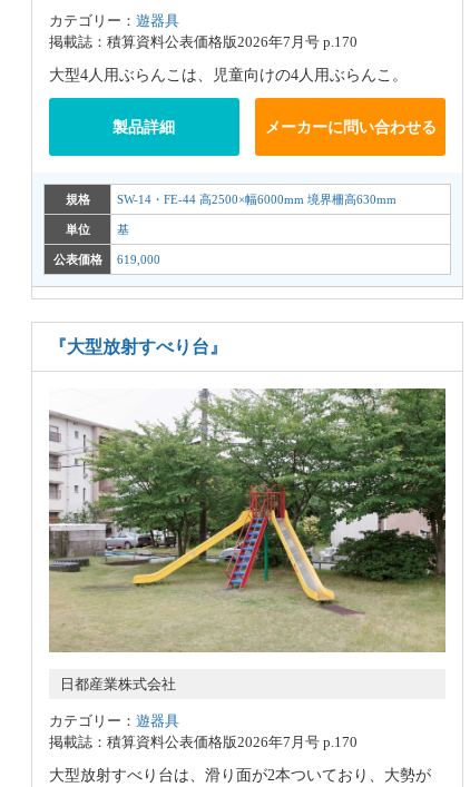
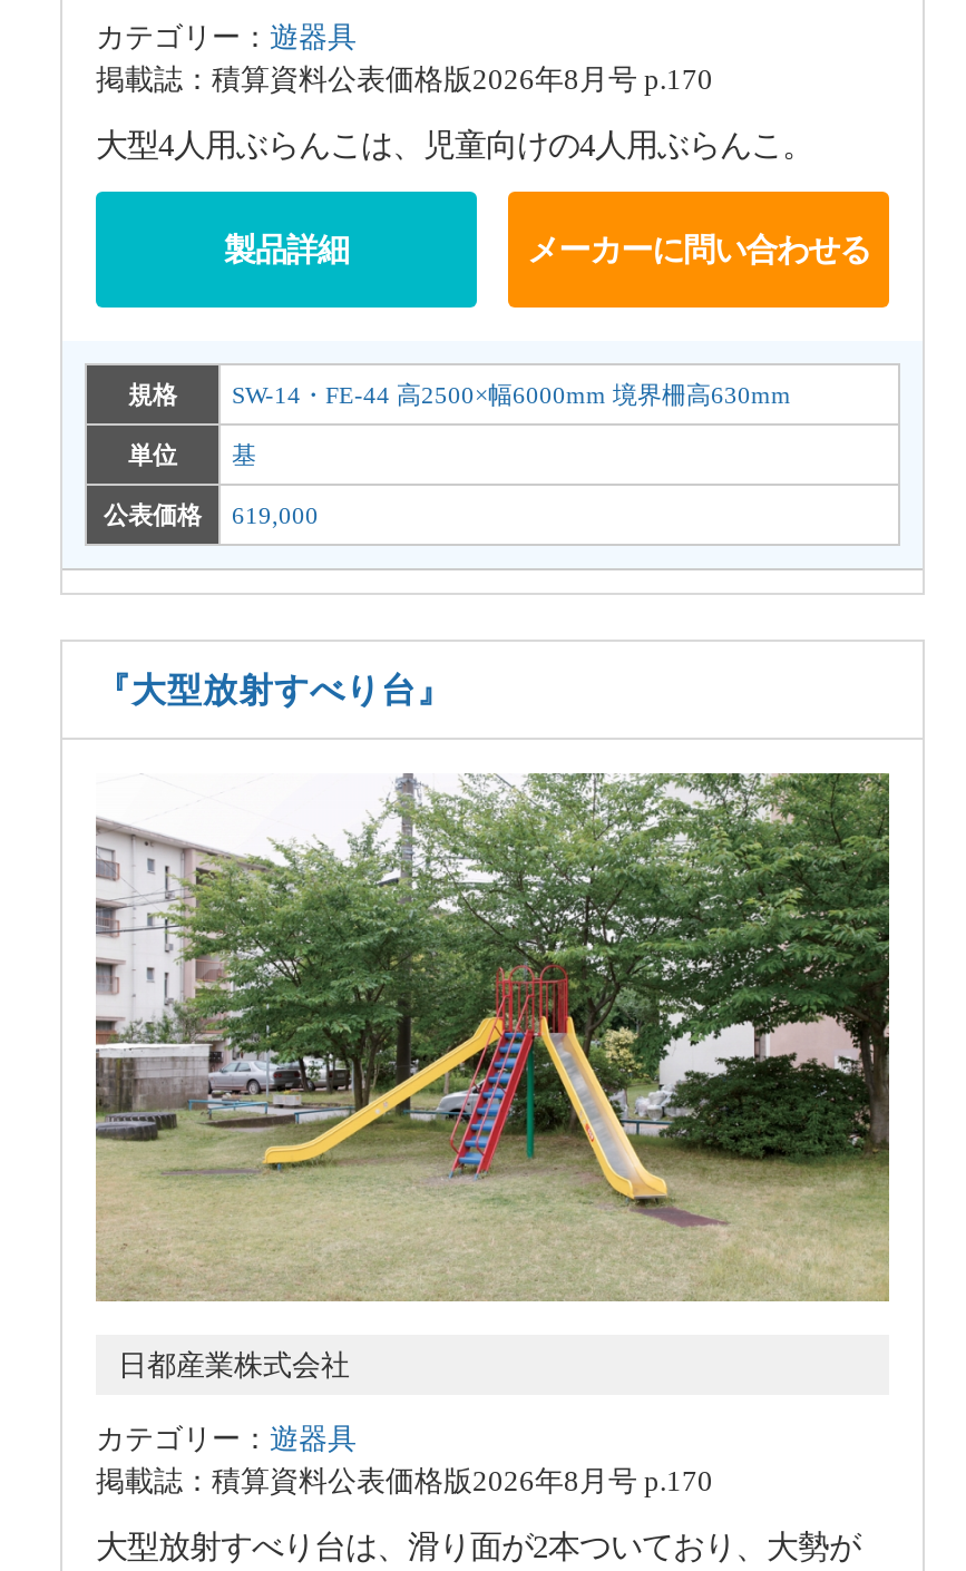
- 掲載誌：積算資料公表価格版2026年7月号 p.170
+ 掲載誌：積算資料公表価格版2026年8月号 p.170

- 掲載誌：積算資料公表価格版2026年7月号 p.170
+ 掲載誌：積算資料公表価格版2026年8月号 p.170
